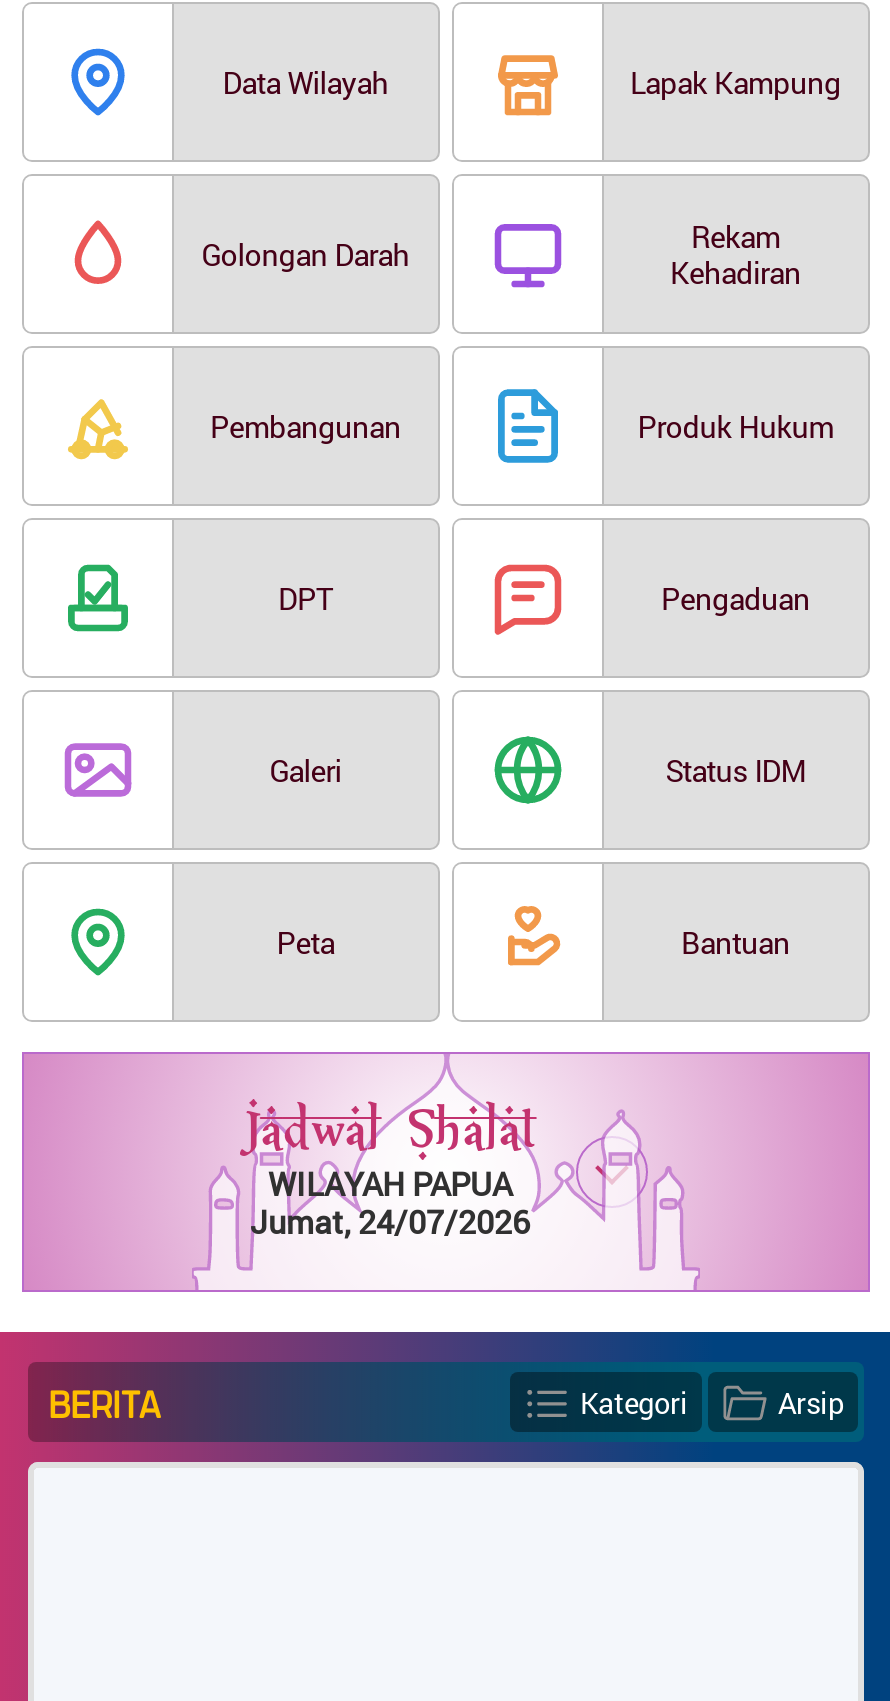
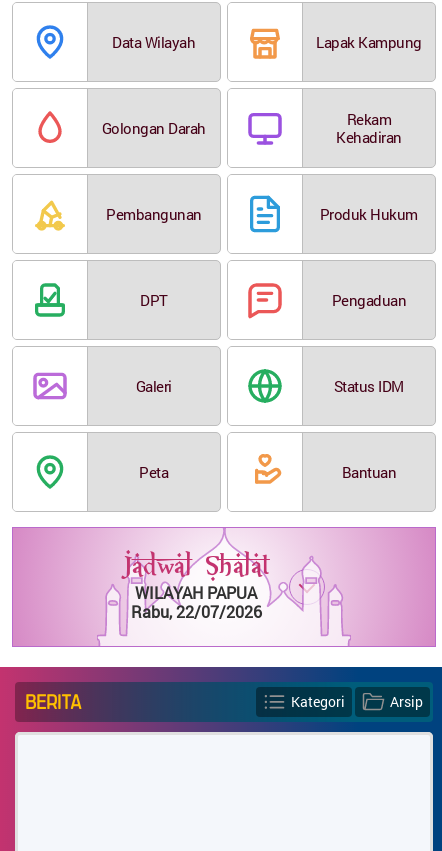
- Jumat, 24/07/2026
+ Rabu, 22/07/2026
